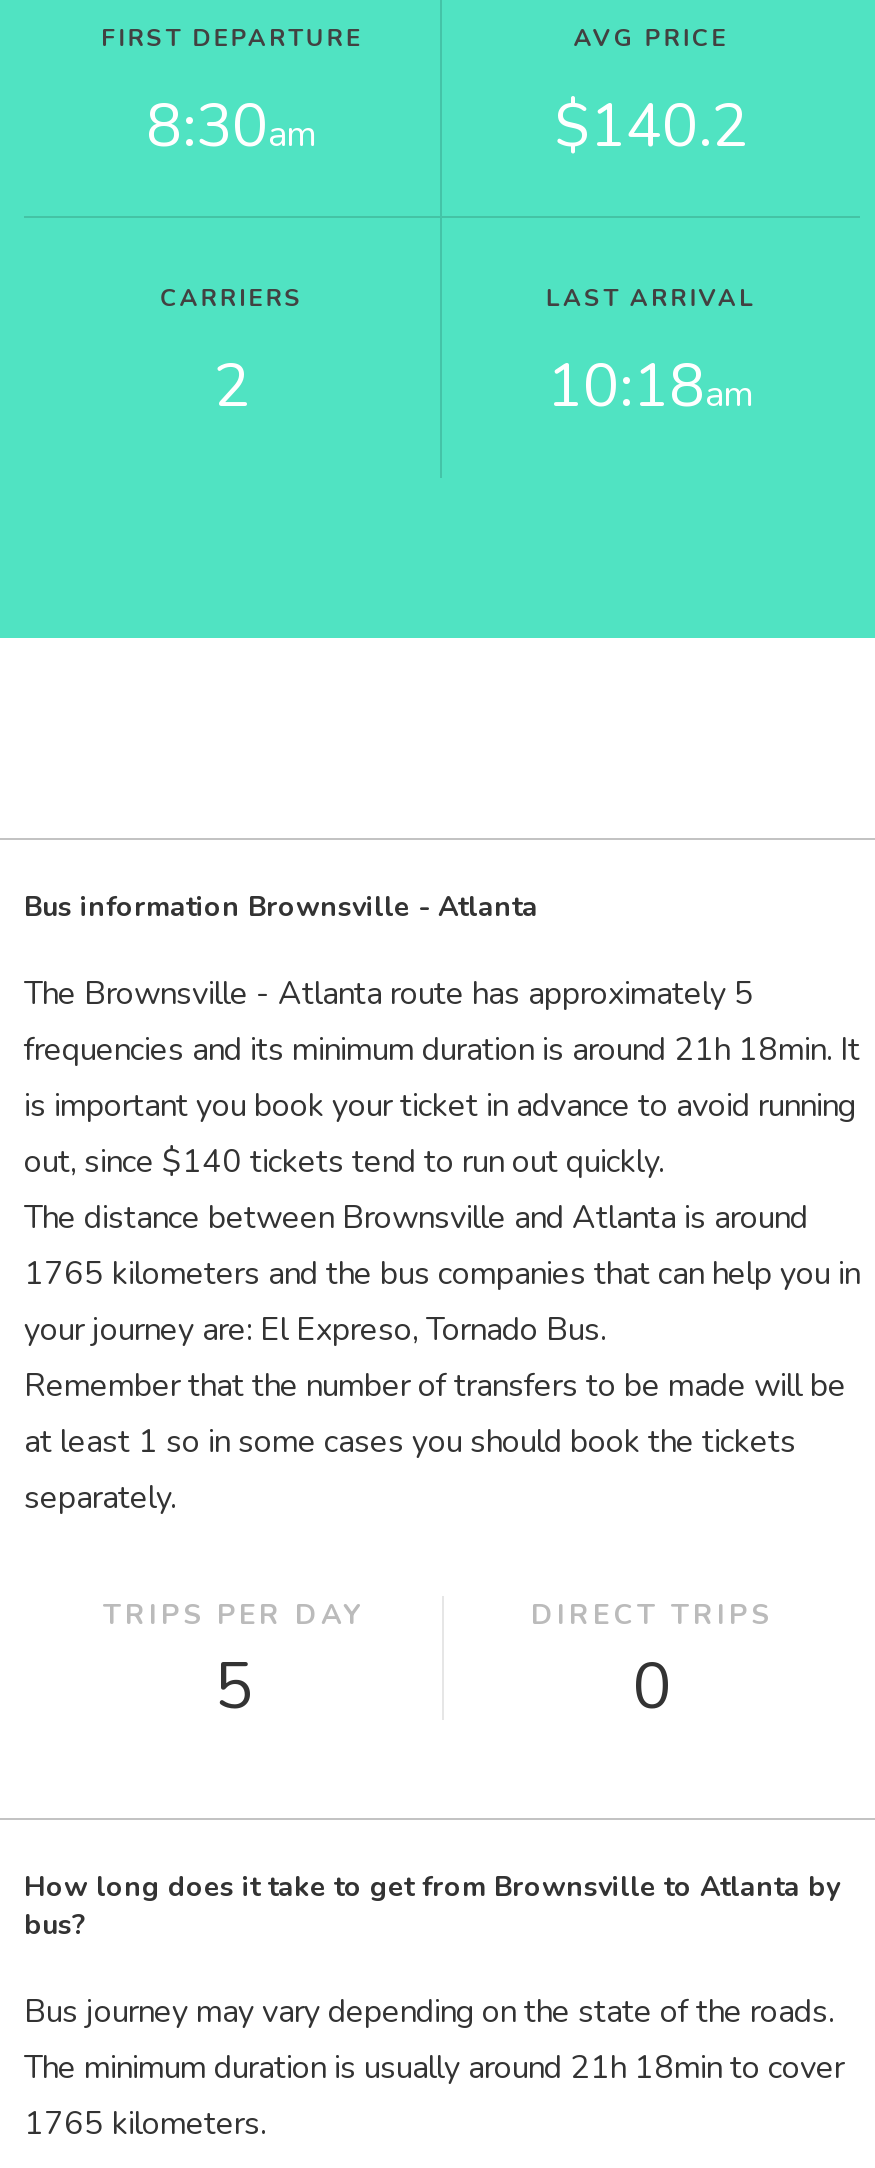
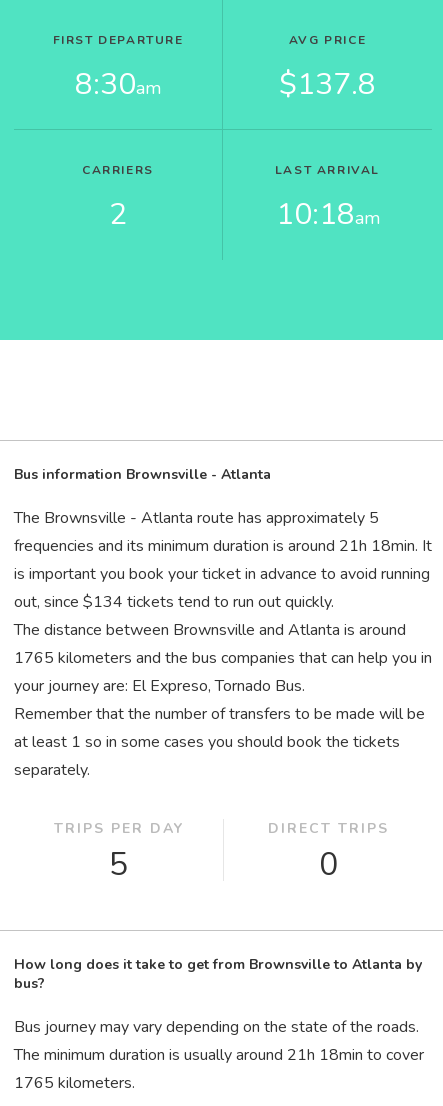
- $140.2
+ $137.8

- out, since $140 tickets tend to run out quickly.
+ out, since $134 tickets tend to run out quickly.
